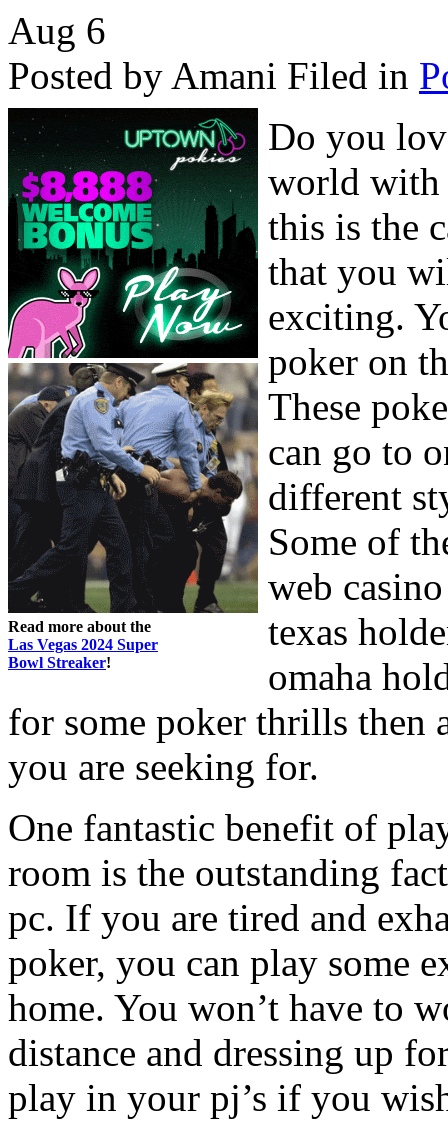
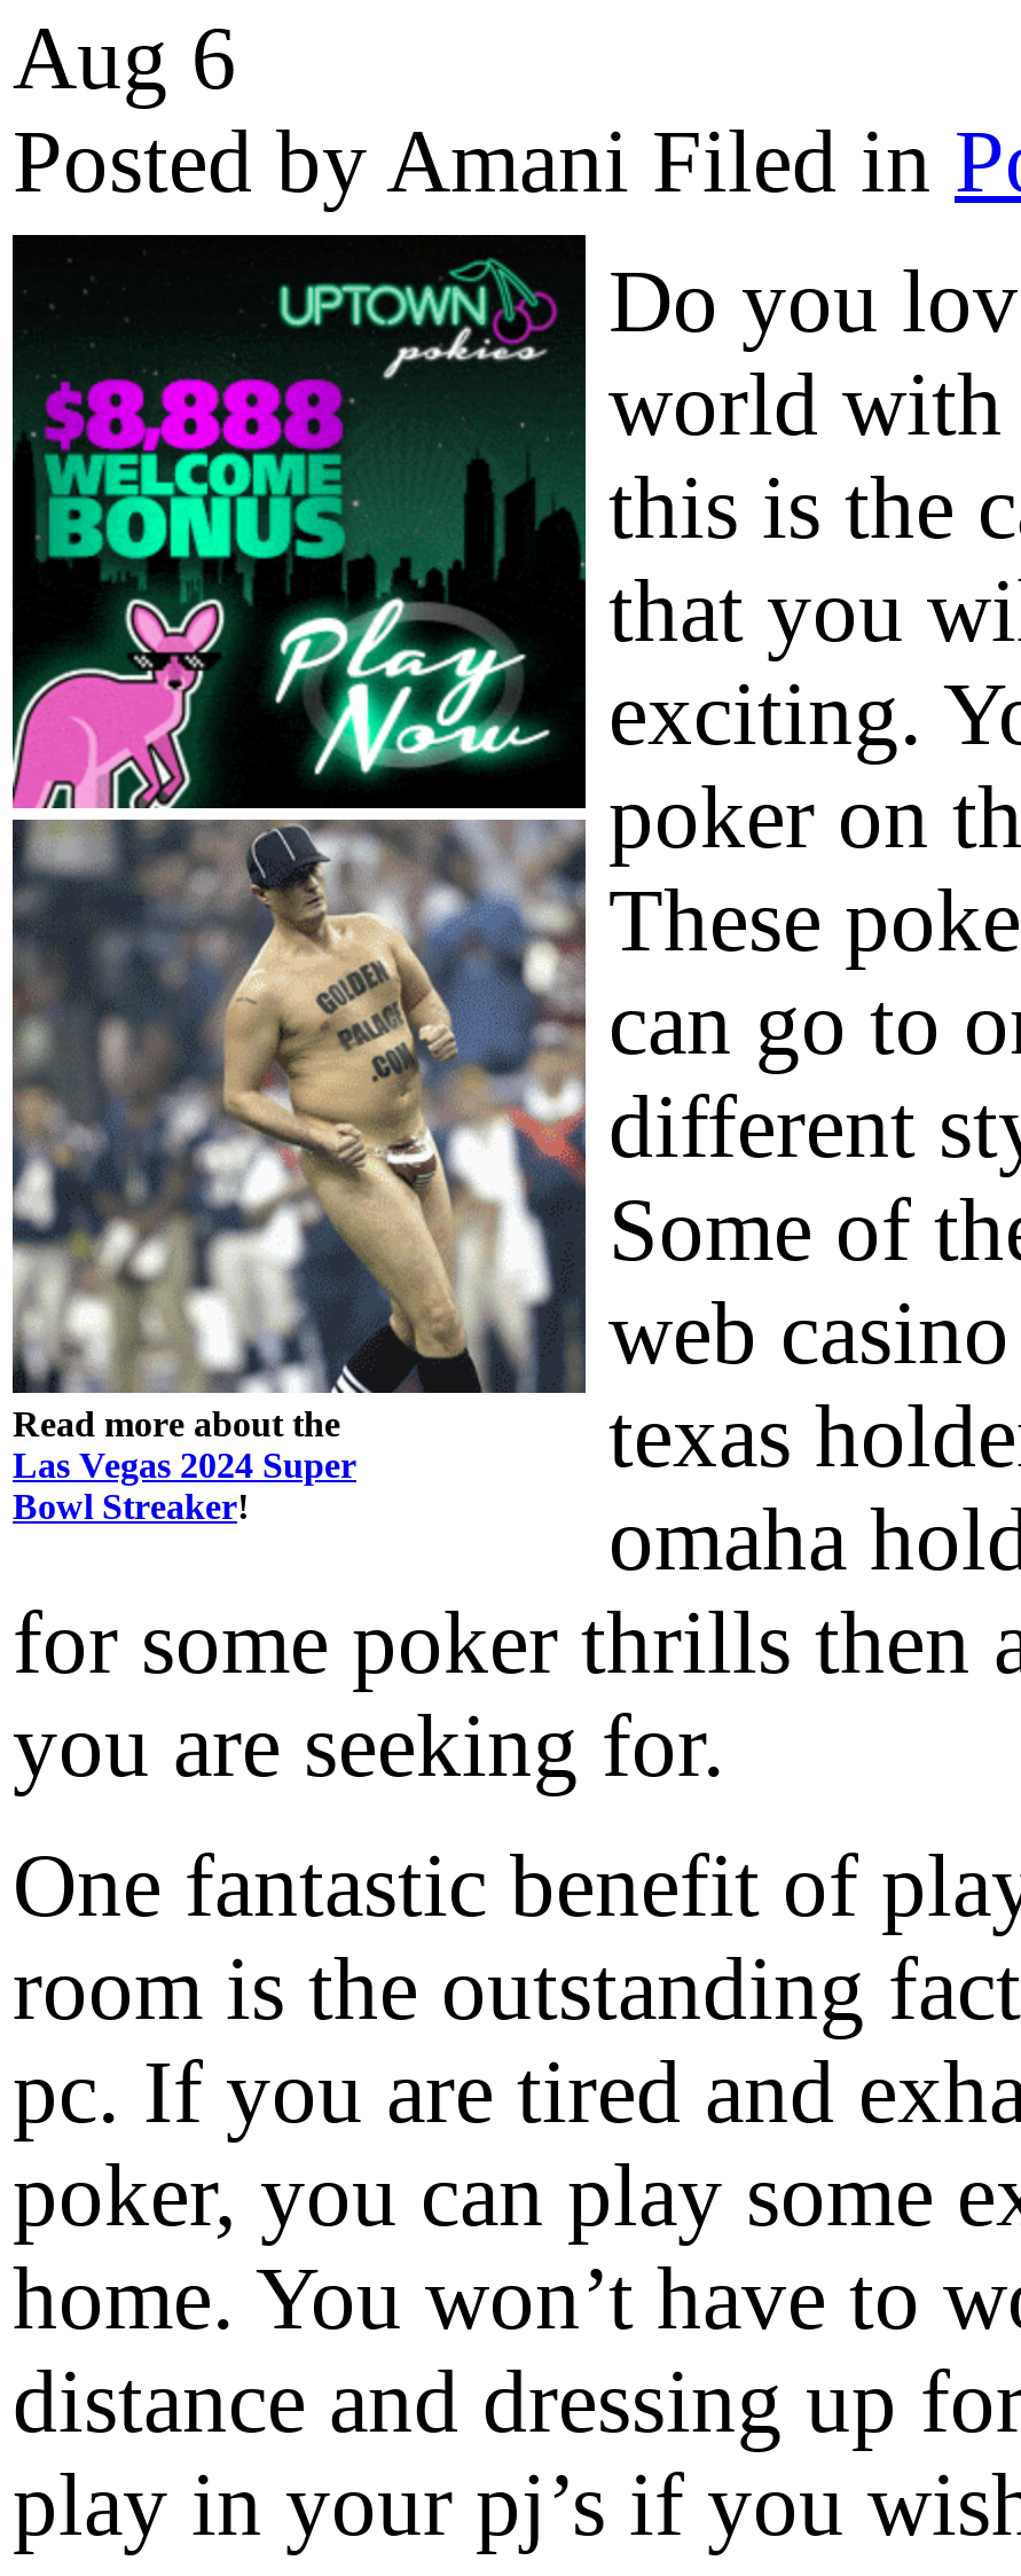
- [image]
+ [image]
